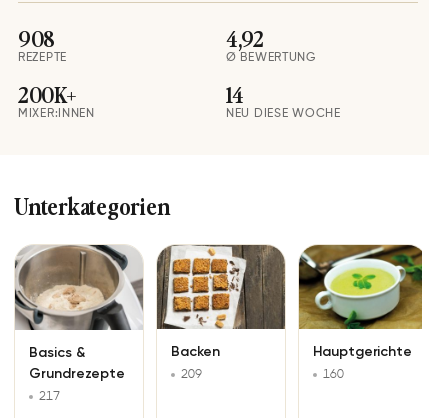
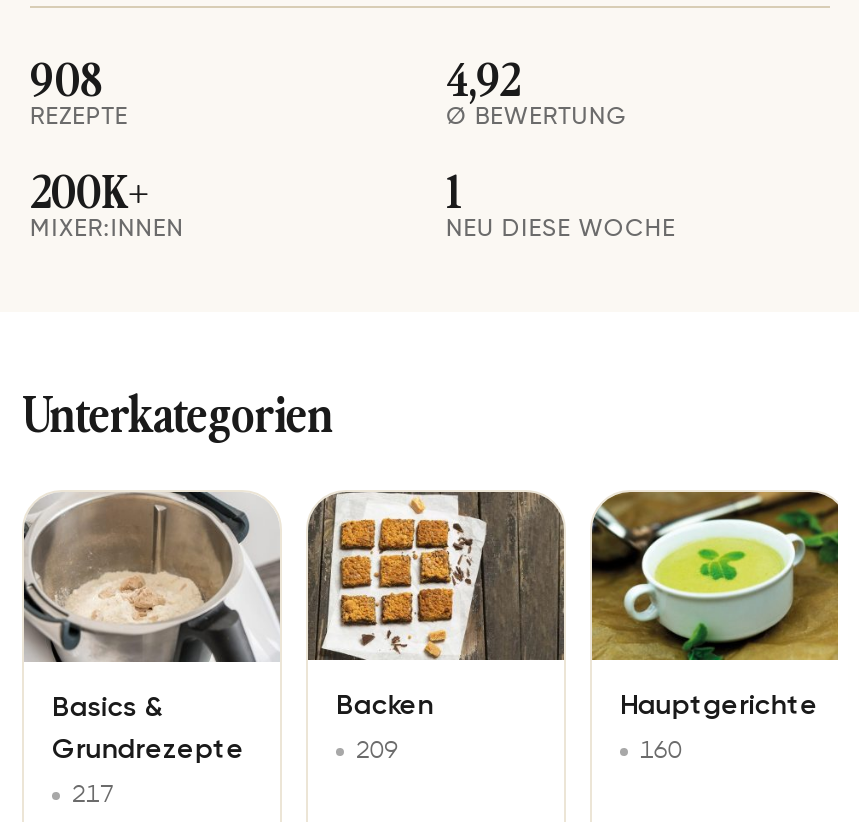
- 14
+ 1
